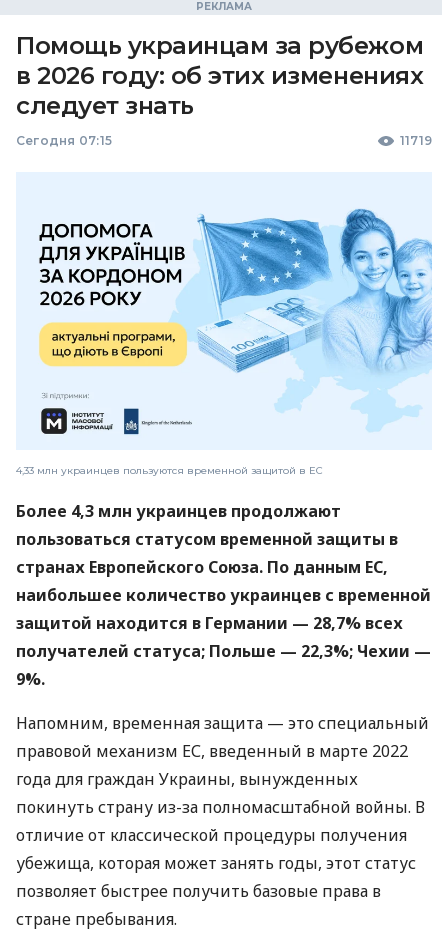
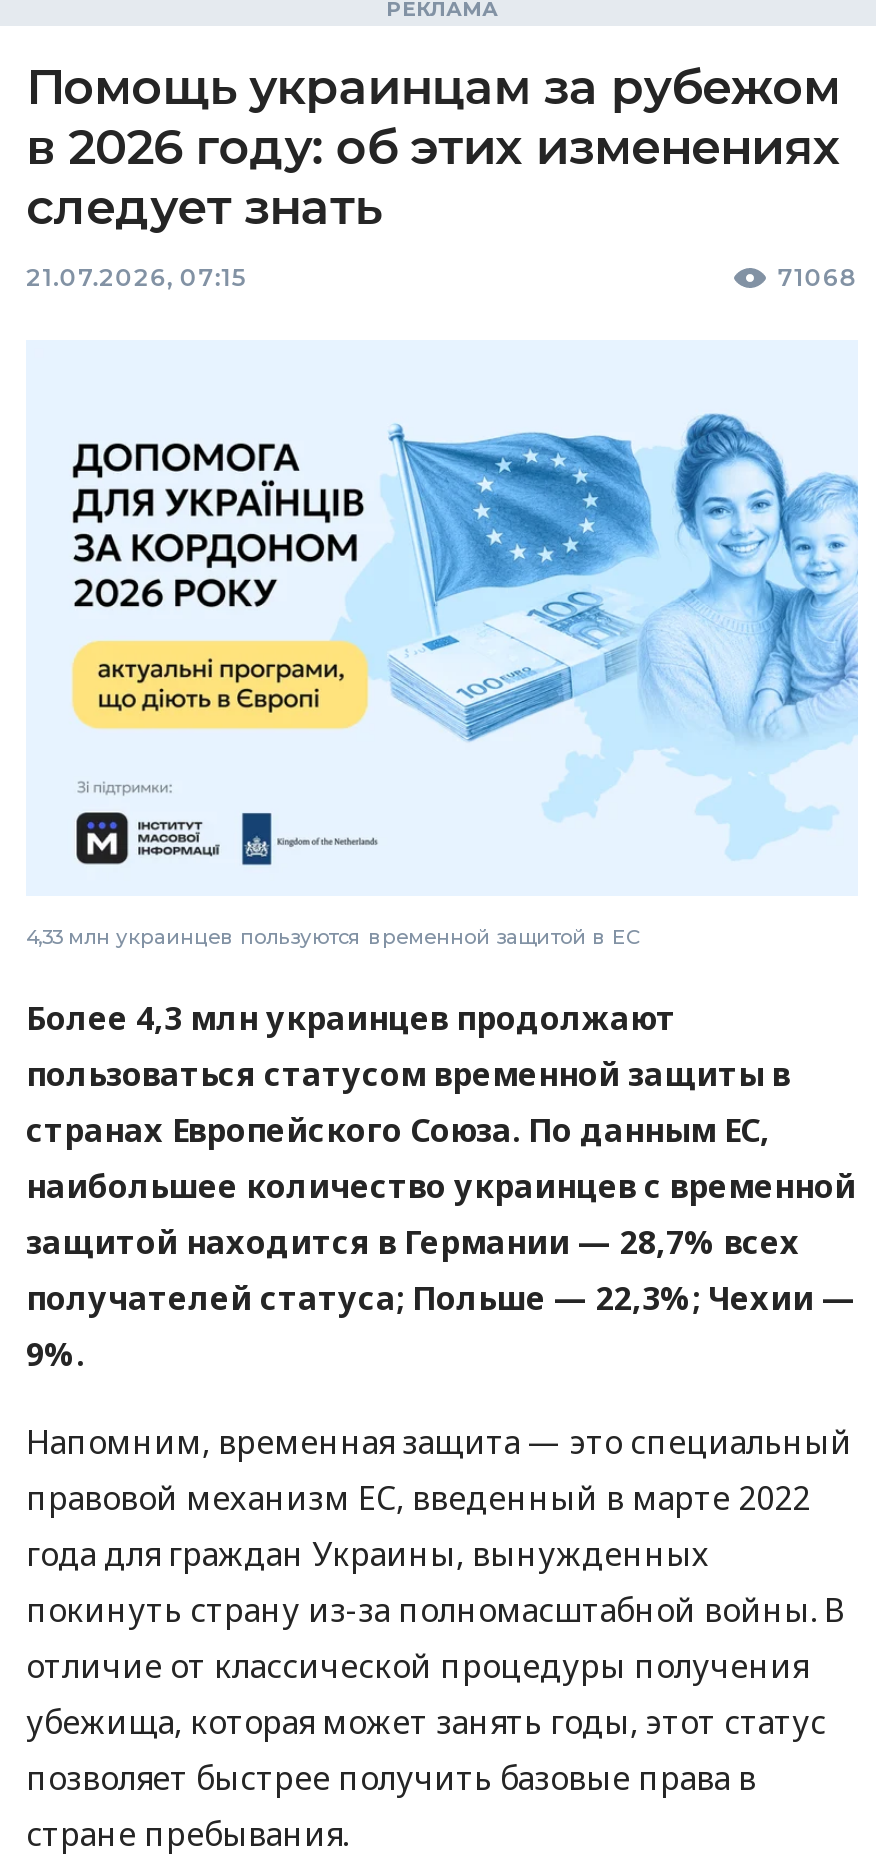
- Сегодня 07:15
- 11719
+ 21.07.2026, 07:15
+ 71068
